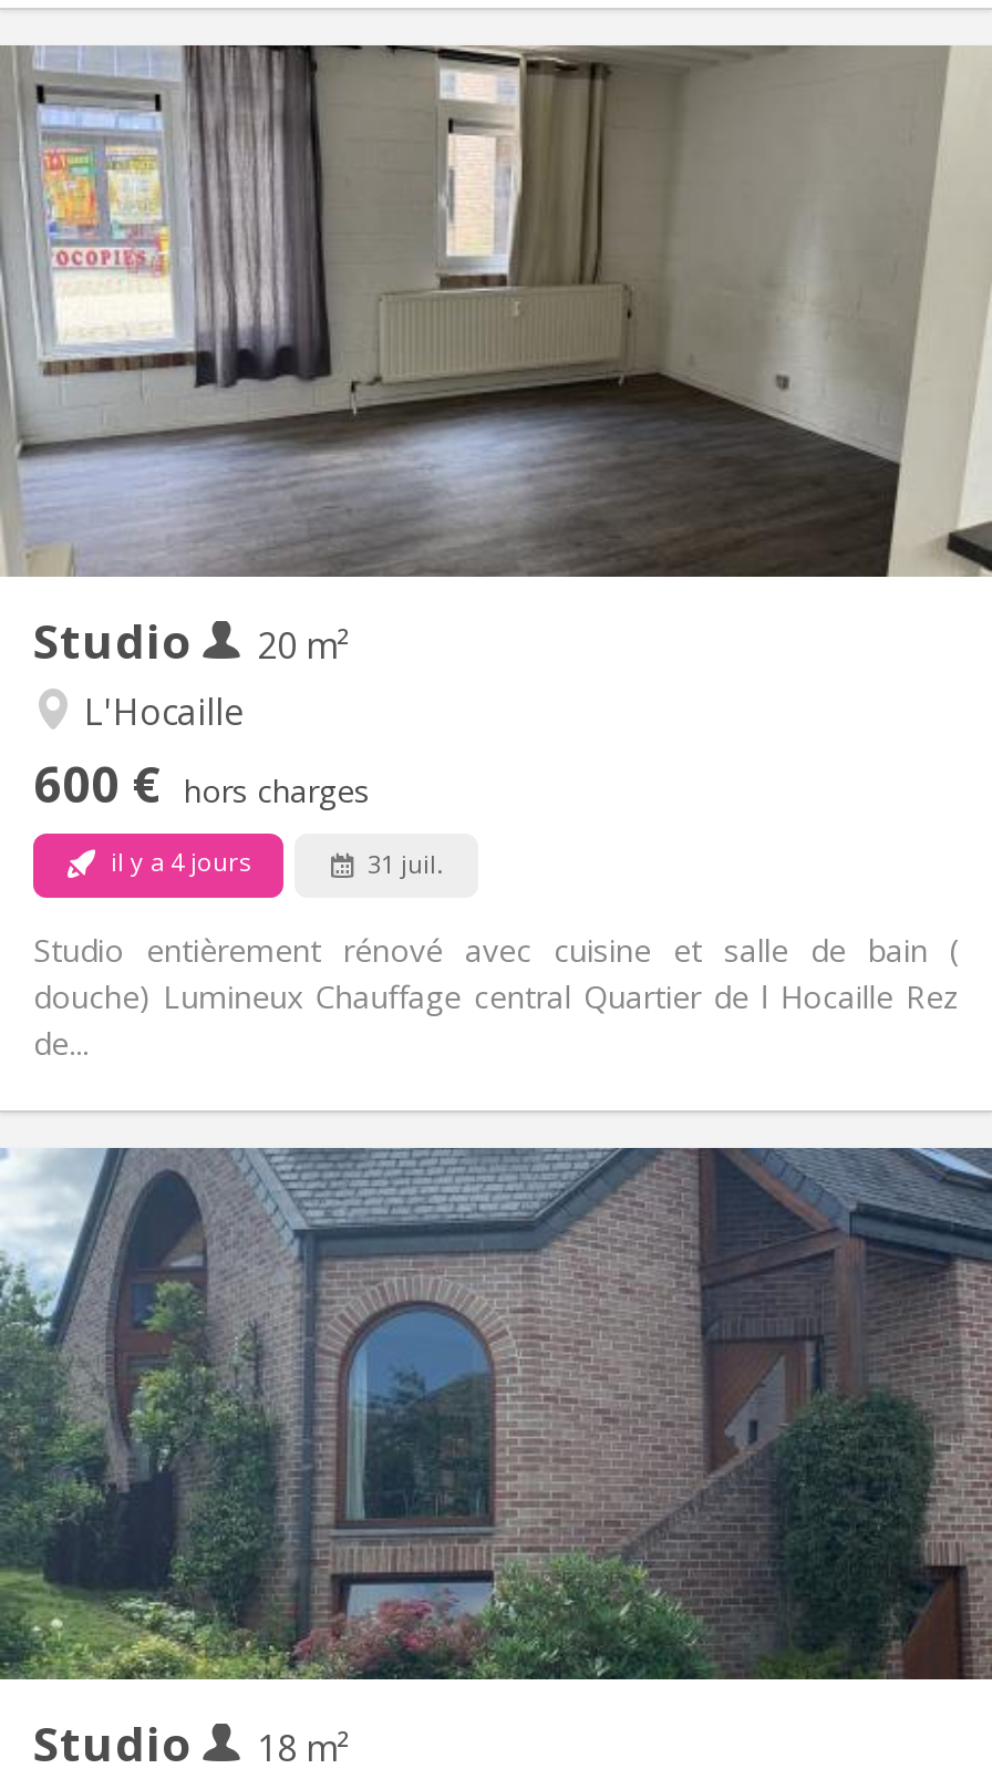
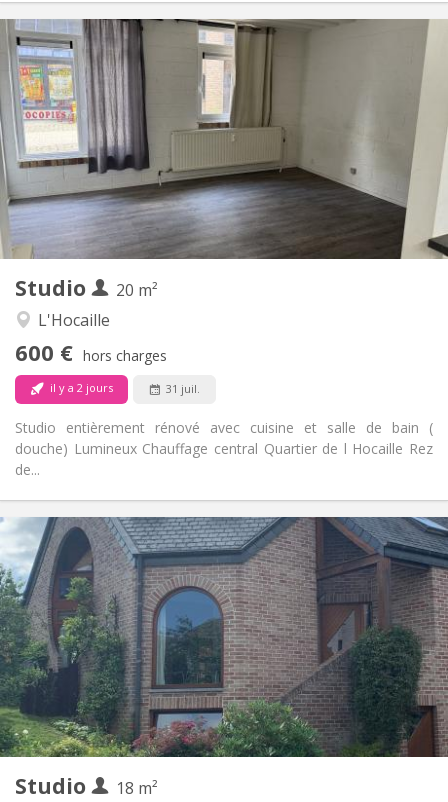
- il y a 4 jours
+ il y a 2 jours
